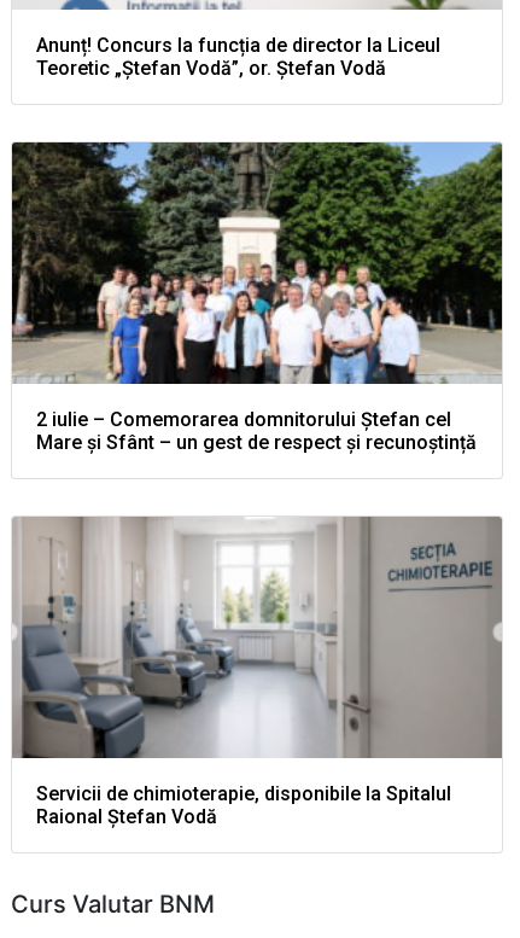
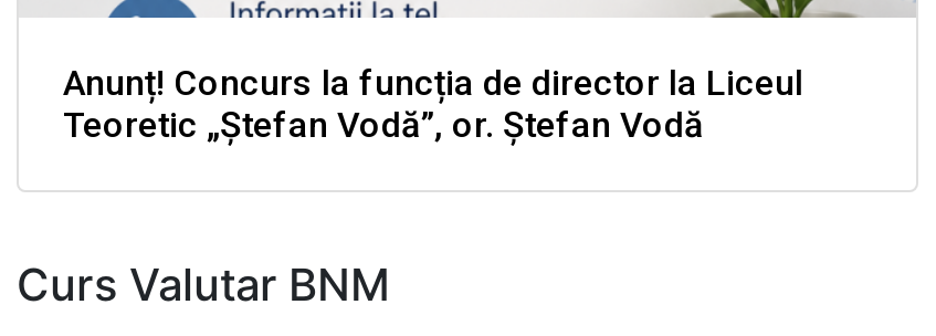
- [image]
- 2 iulie – Comemorarea domnitorului Ștefan cel
- Mare și Sfânt – un gest de respect și recunoștință

- [image]
- Servicii de chimioterapie, disponibile la Spitalul
- Raional Ștefan Vodă
